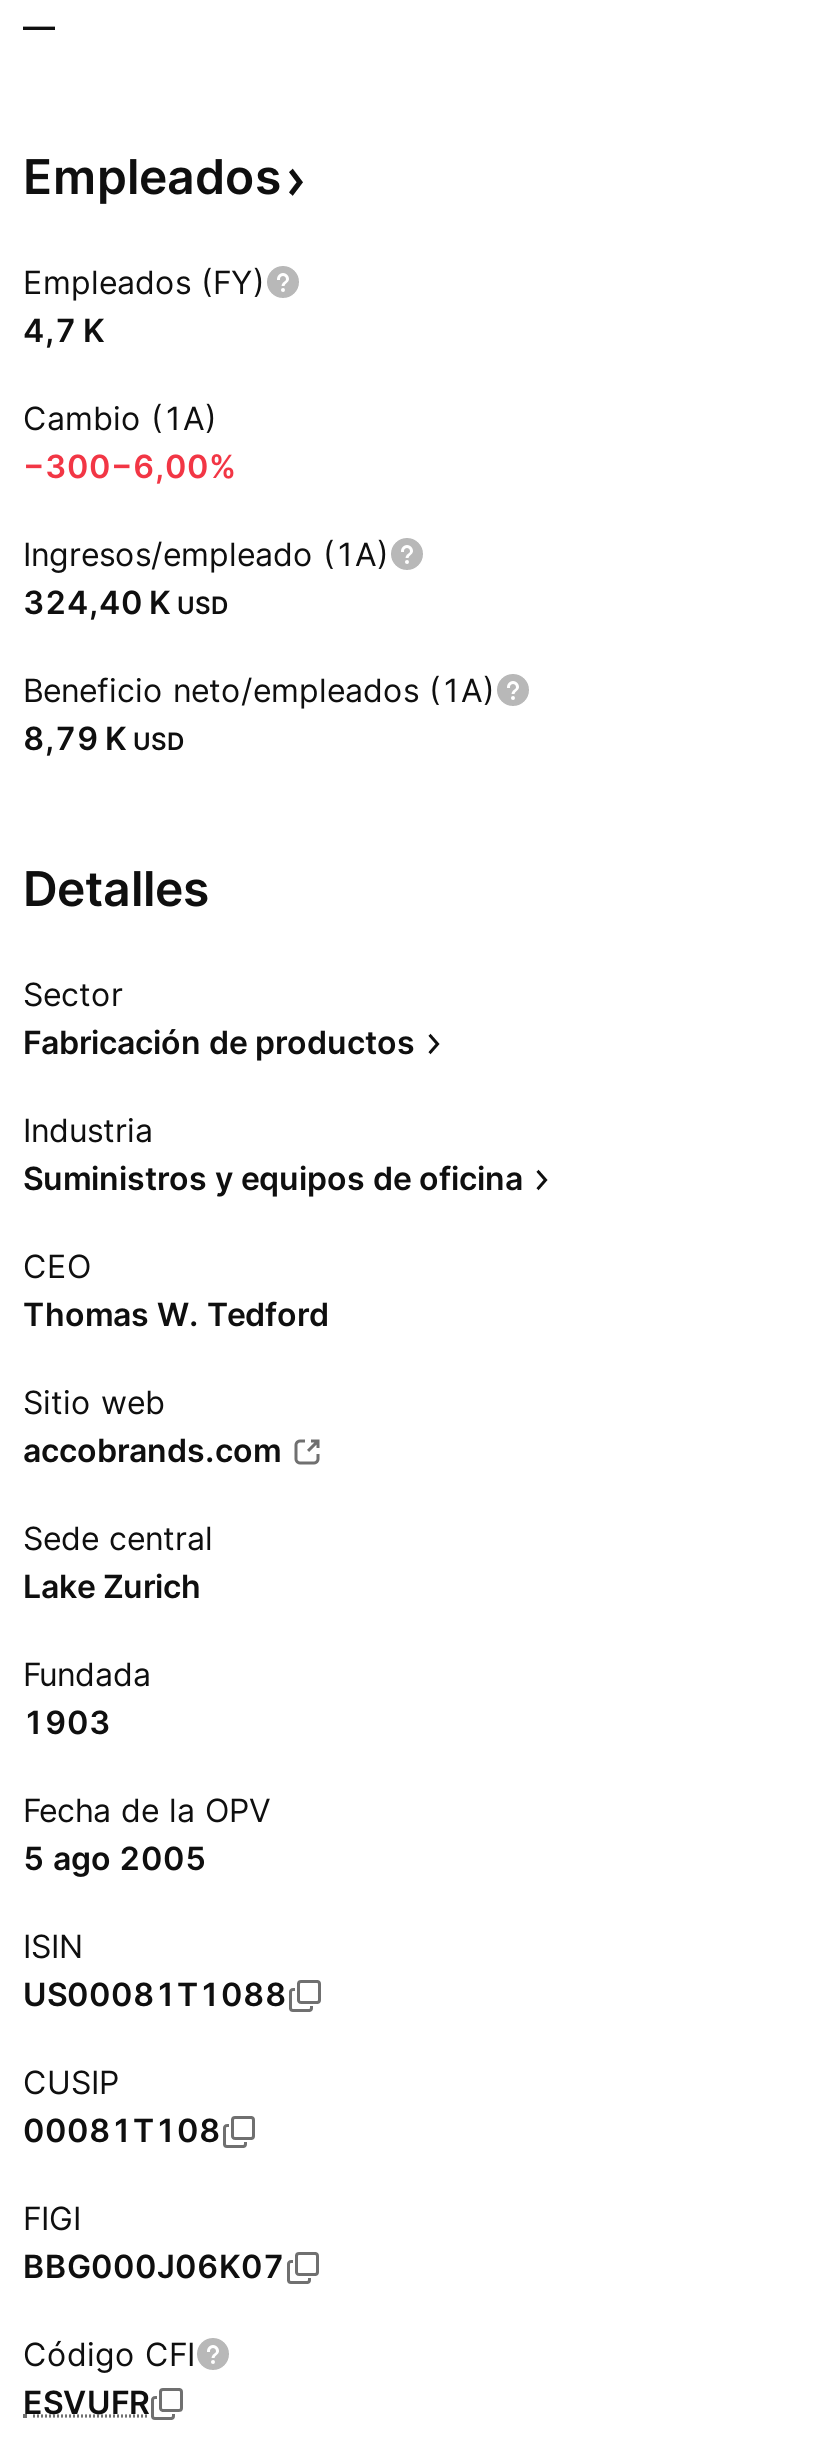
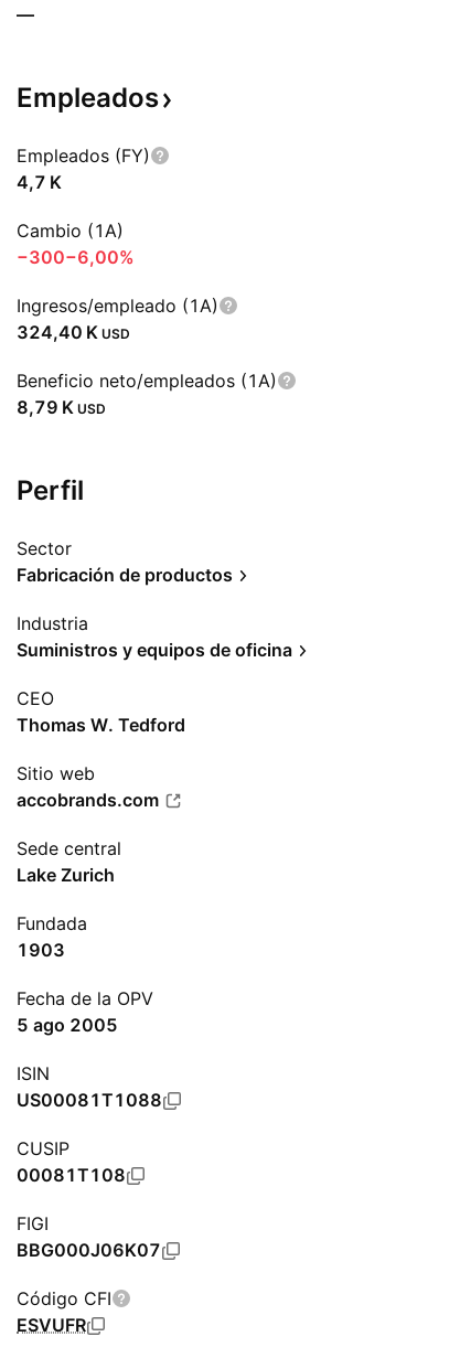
- Detalles
+ Perfil
